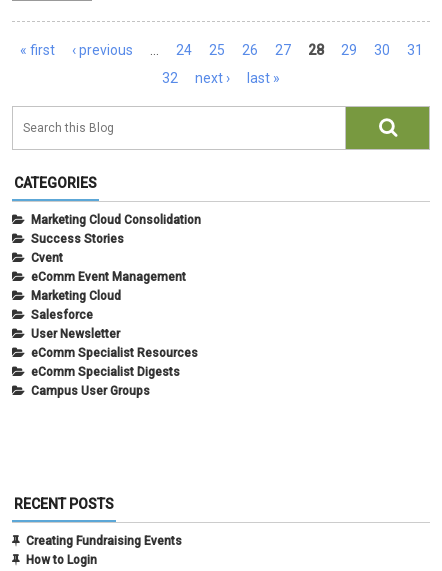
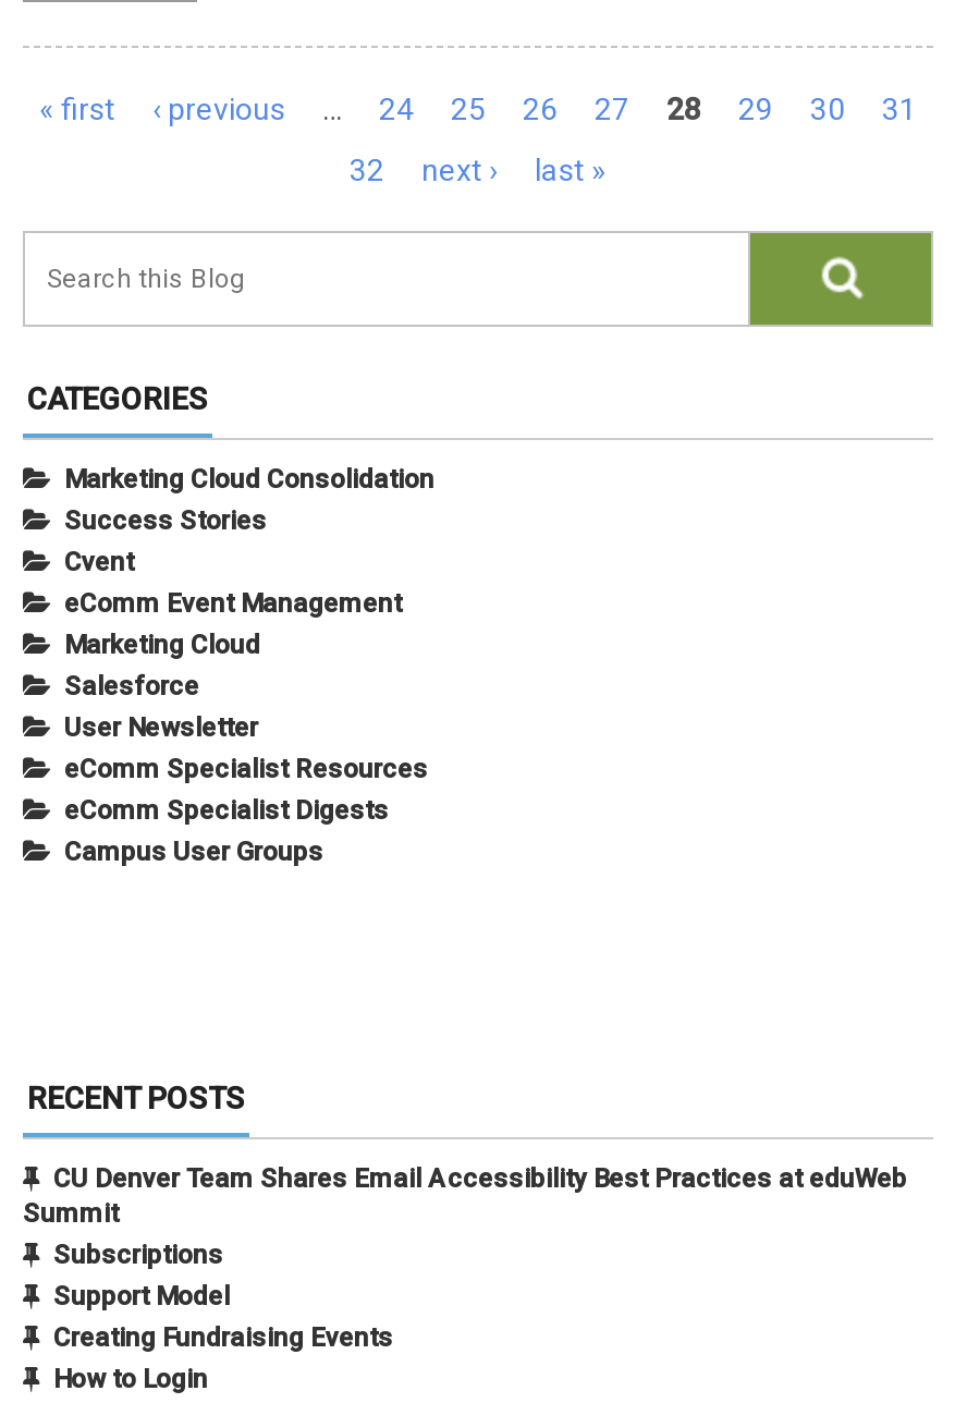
+ CU Denver Team Shares Email Accessibility Best Practices at eduWeb
+ Summit
+ Subscriptions
+ Support Model
